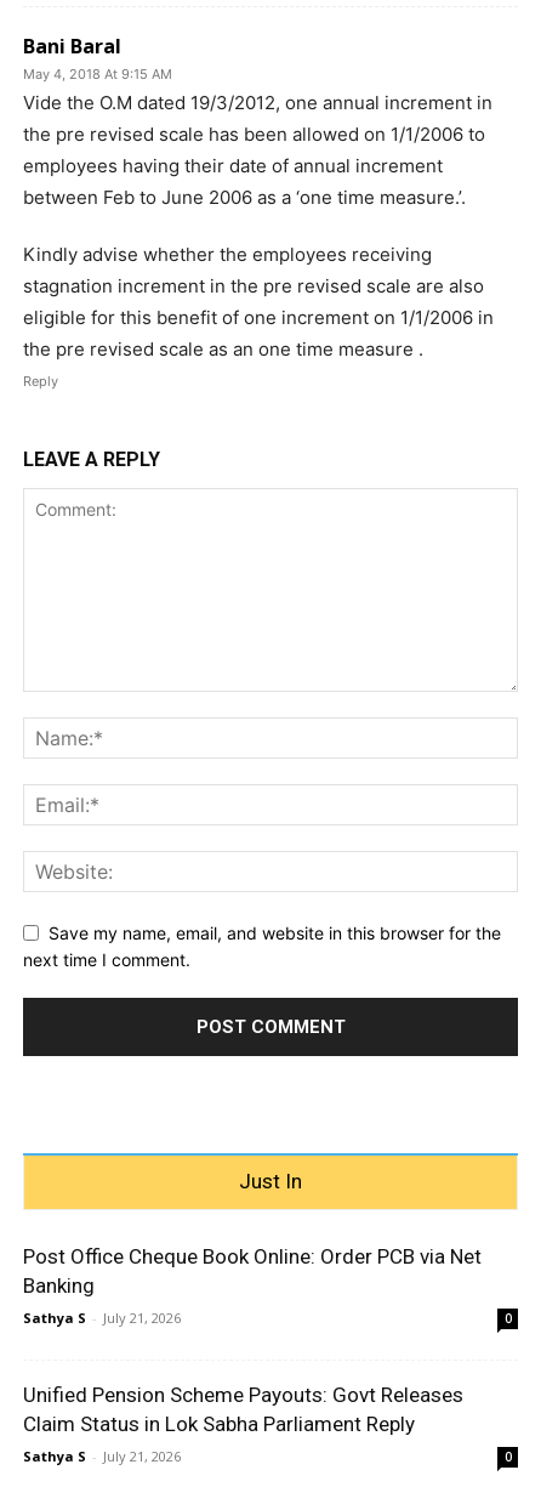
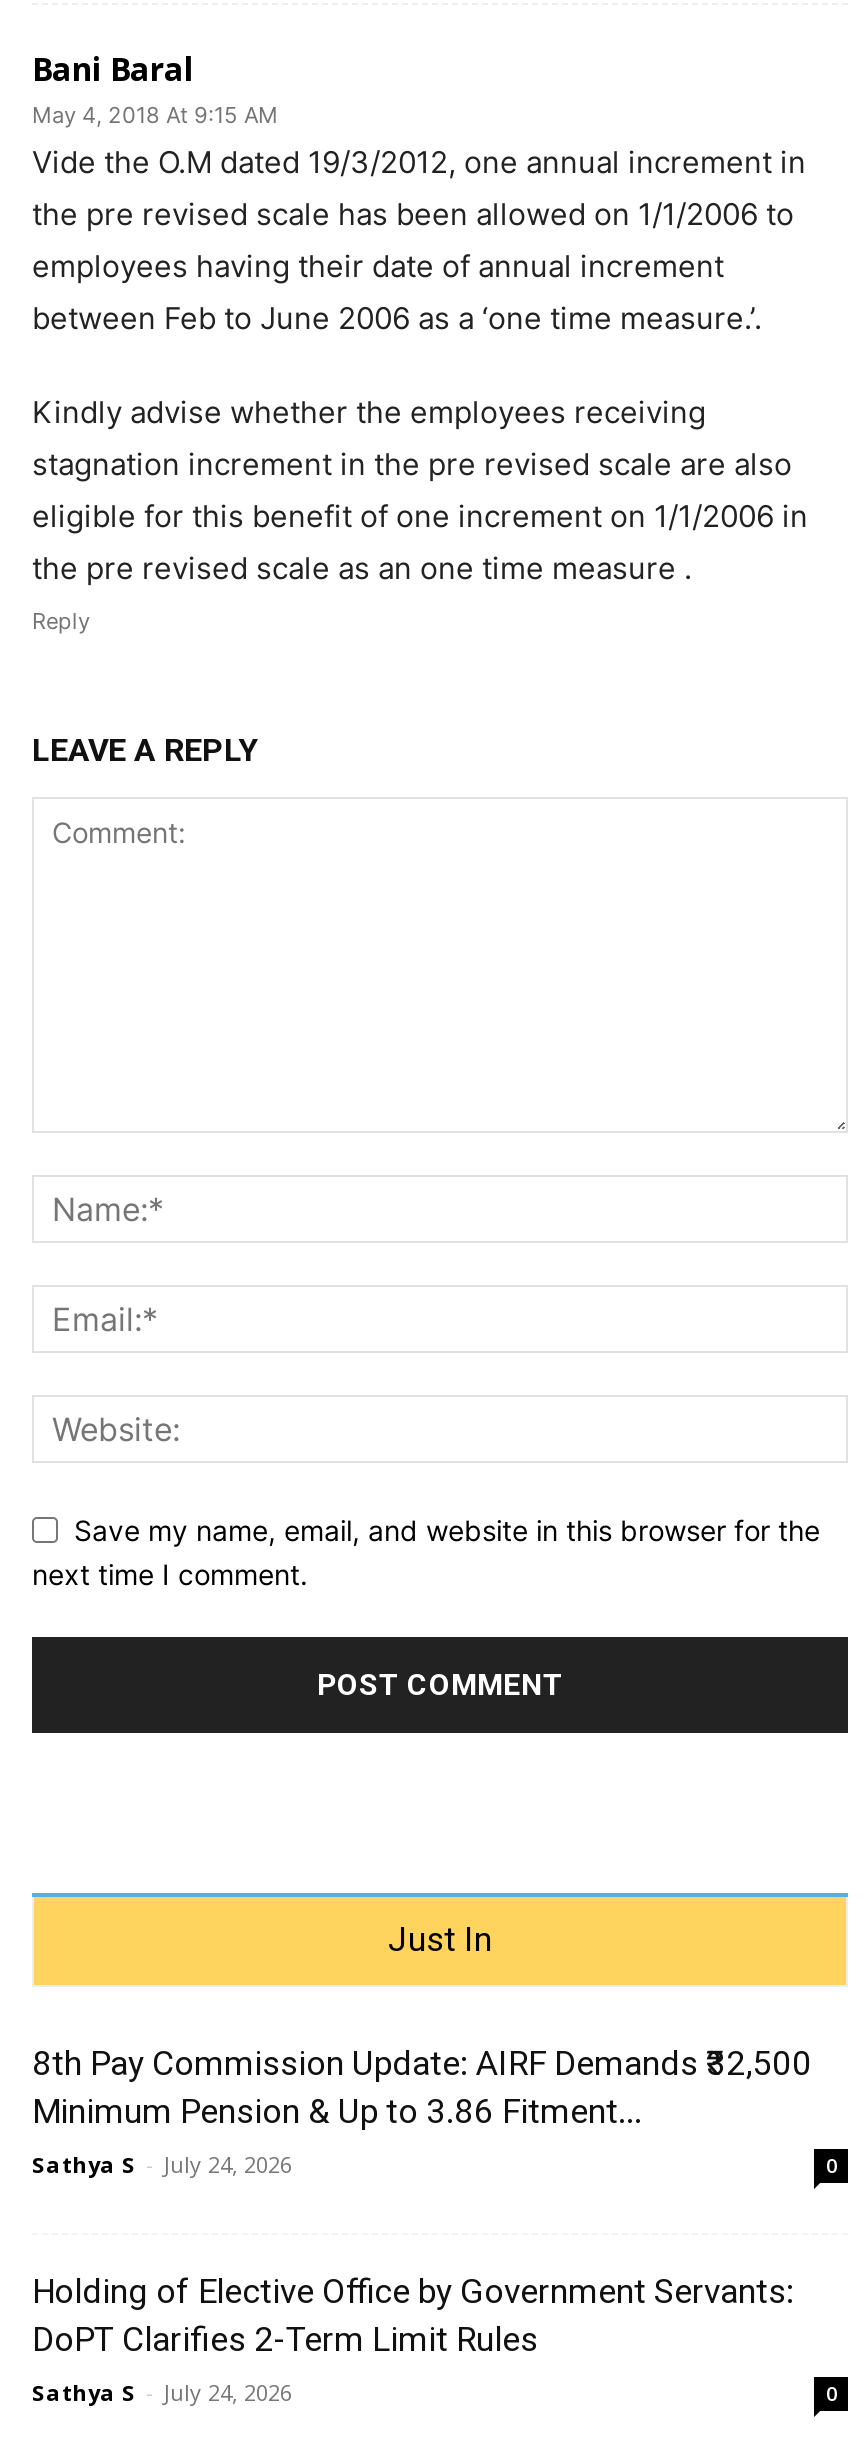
- Post Office Cheque Book Online: Order PCB via Net
- Banking
- Sathya S - July 21, 2026
+ 8th Pay Commission Update: AIRF Demands ₹32,500
+ Minimum Pension & Up to 3.86 Fitment...
+ Sathya S - July 24, 2026

- Unified Pension Scheme Payouts: Govt Releases
- Claim Status in Lok Sabha Parliament Reply
- Sathya S - July 21, 2026
+ Holding of Elective Office by Government Servants:
+ DoPT Clarifies 2-Term Limit Rules
+ Sathya S - July 24, 2026
